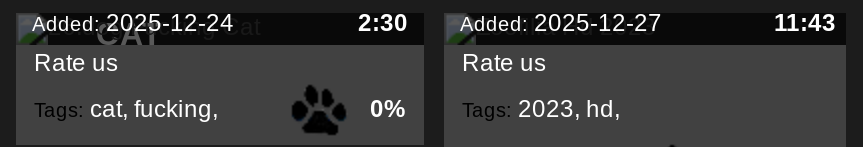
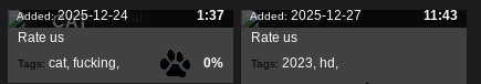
- 2:30 Added: 2025-12-27
+ 1:37 Added: 2025-12-27
